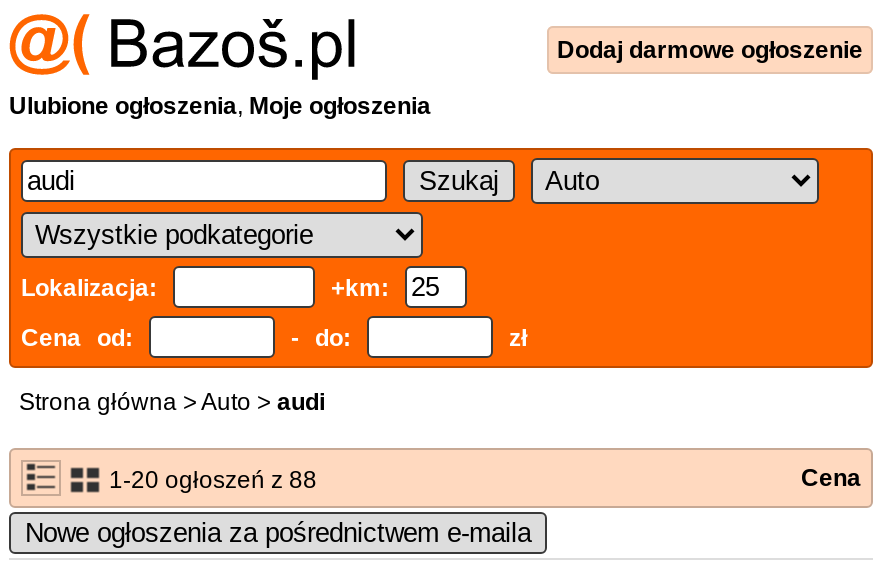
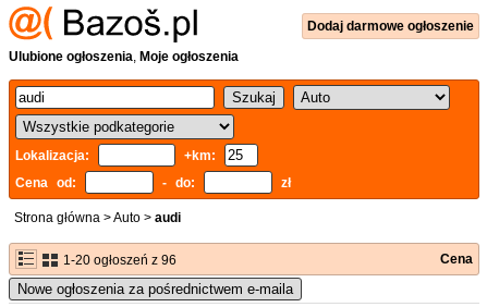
- 1-20 ogłoszeń z 88
+ 1-20 ogłoszeń z 96
